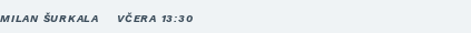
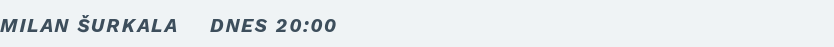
- MILAN ŠURKALA VČERA 13:30
+ MILAN ŠURKALA DNES 20:00
